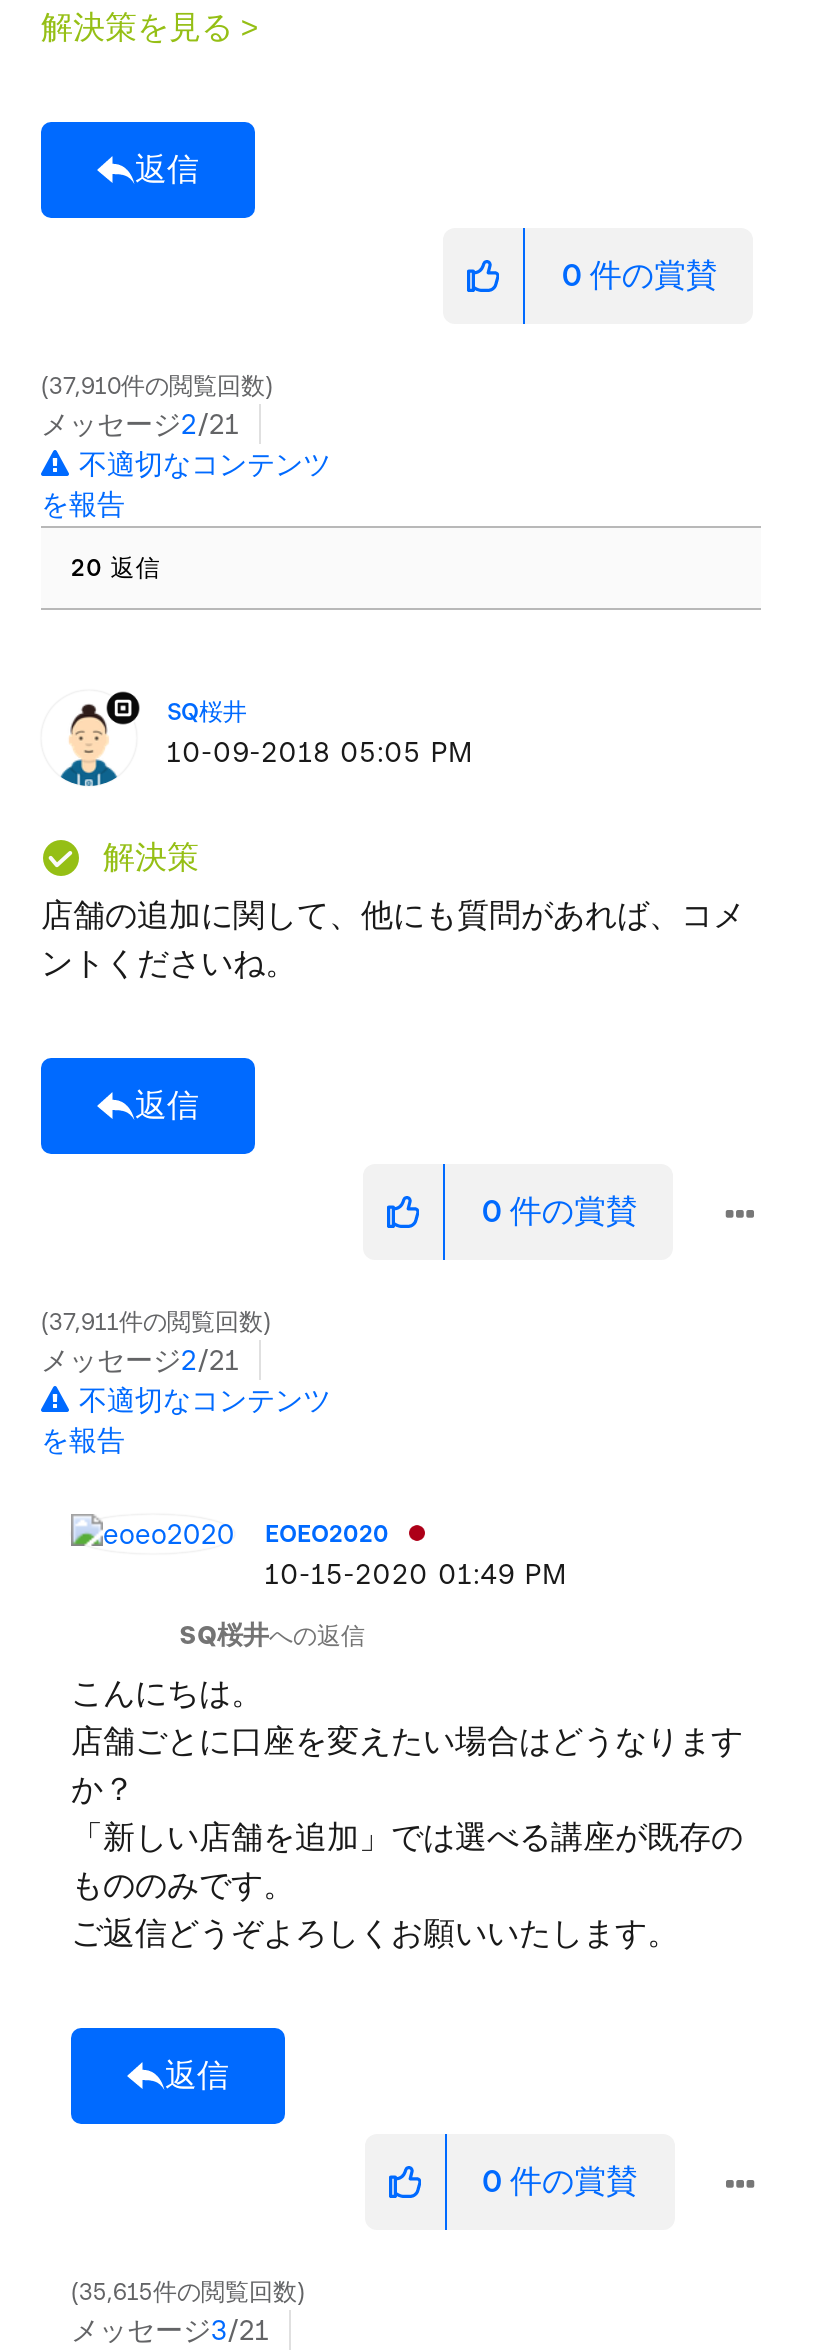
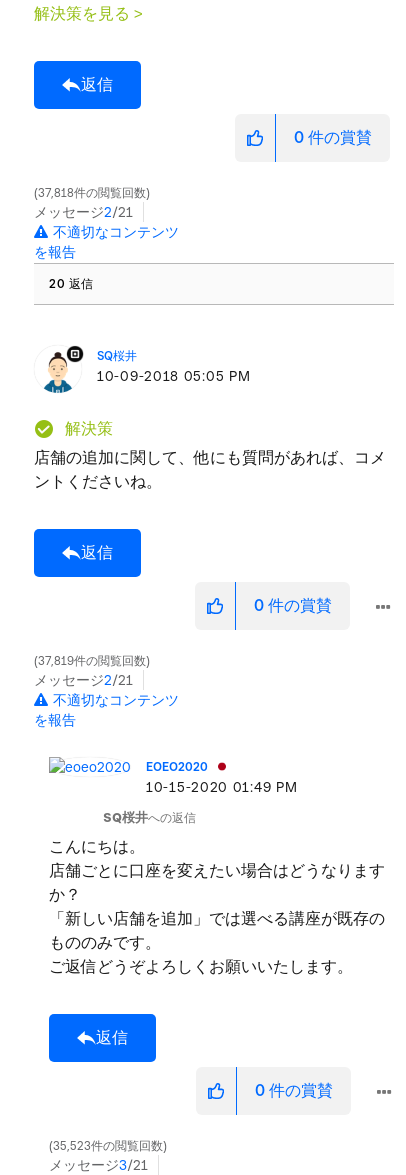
- 37,910件の閲覧回数
+ 37,818件の閲覧回数

- 37,911件の閲覧回数
+ 37,819件の閲覧回数

- 35,615件の閲覧回数
+ 35,523件の閲覧回数
